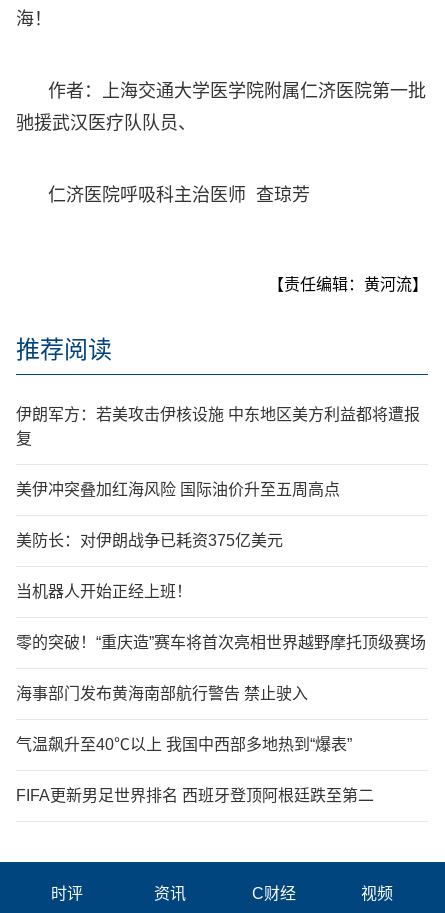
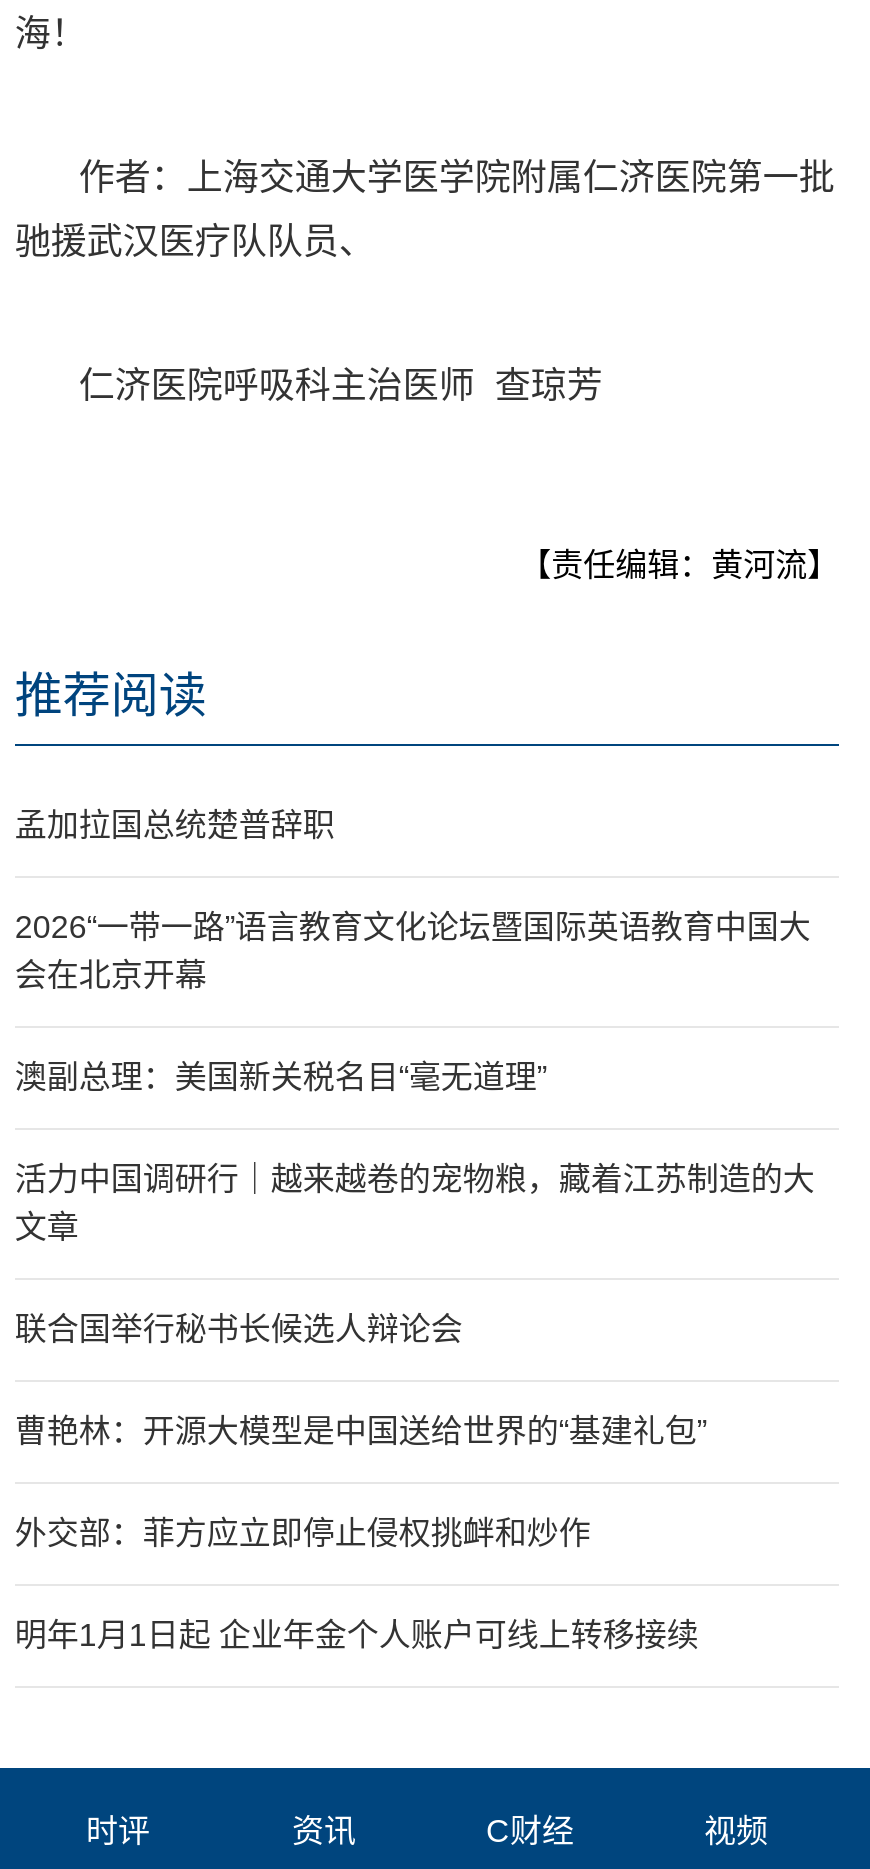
- 伊朗军方：若美攻击伊核设施 中东地区美方利益都将遭报
- 复
+ 孟加拉国总统楚普辞职

- 美伊冲突叠加红海风险 国际油价升至五周高点
+ 2026“一带一路”语言教育文化论坛暨国际英语教育中国大
+ 会在北京开幕

- 美防长：对伊朗战争已耗资375亿美元
+ 澳副总理：美国新关税名目“毫无道理”

- 当机器人开始正经上班！
+ 活力中国调研行｜越来越卷的宠物粮，藏着江苏制造的大
+ 文章

- 零的突破！“重庆造”赛车将首次亮相世界越野摩托顶级赛场
+ 联合国举行秘书长候选人辩论会

- 海事部门发布黄海南部航行警告 禁止驶入
+ 曹艳林：开源大模型是中国送给世界的“基建礼包”

- 气温飙升至40℃以上 我国中西部多地热到“爆表”
+ 外交部：菲方应立即停止侵权挑衅和炒作

- FIFA更新男足世界排名 西班牙登顶阿根廷跌至第二
+ 明年1月1日起 企业年金个人账户可线上转移接续
